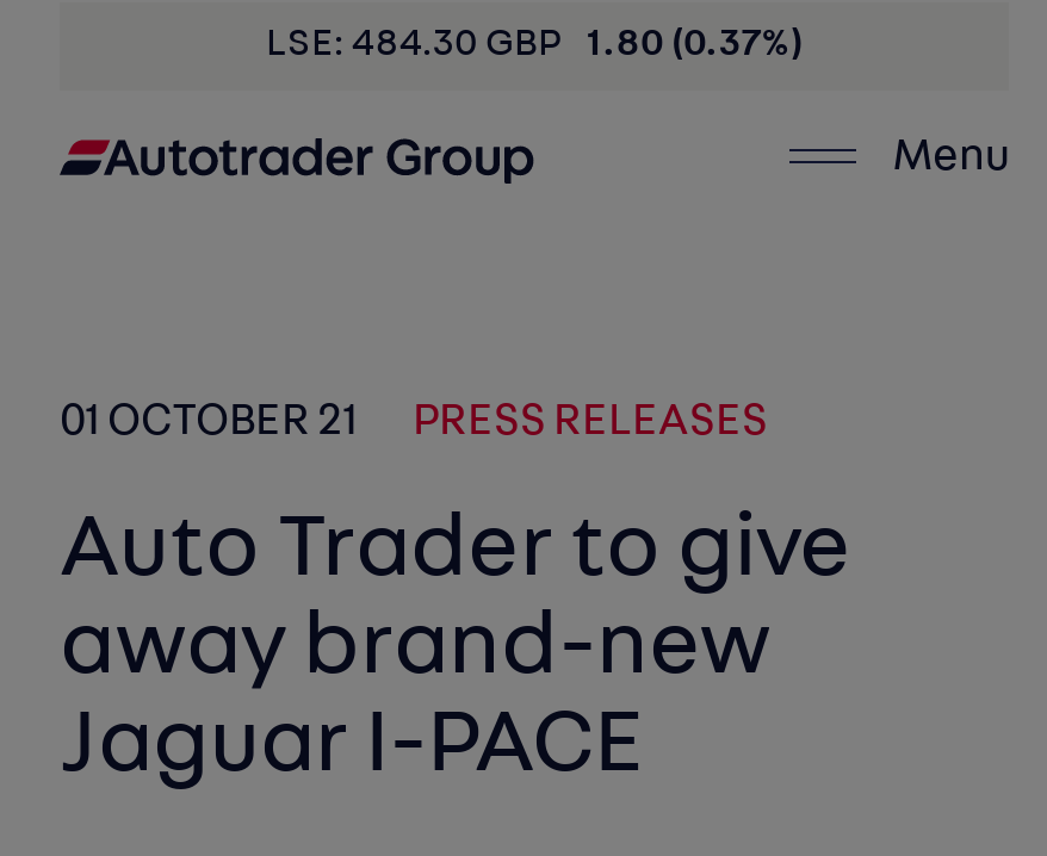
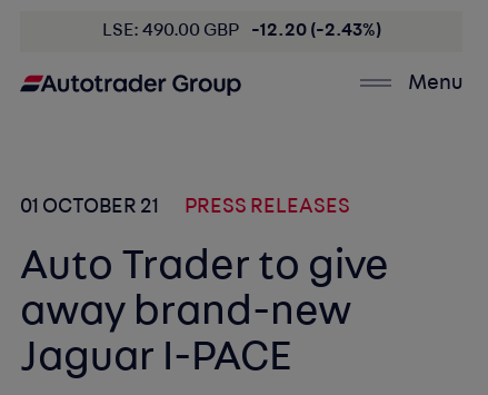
- LSE: 484.30 GBP 1.80 (0.37%)
+ LSE: 490.00 GBP -12.20 (-2.43%)
